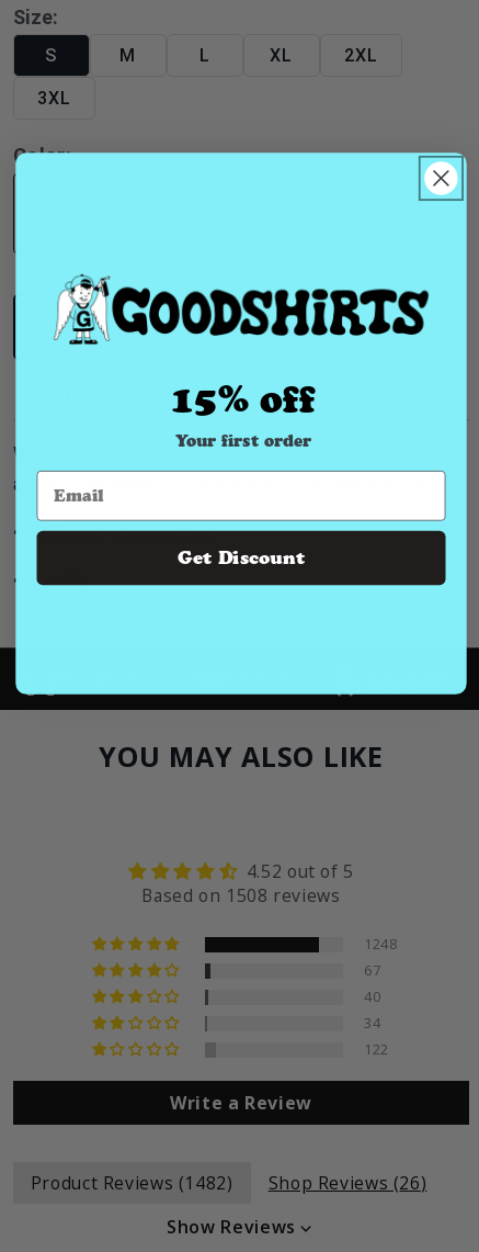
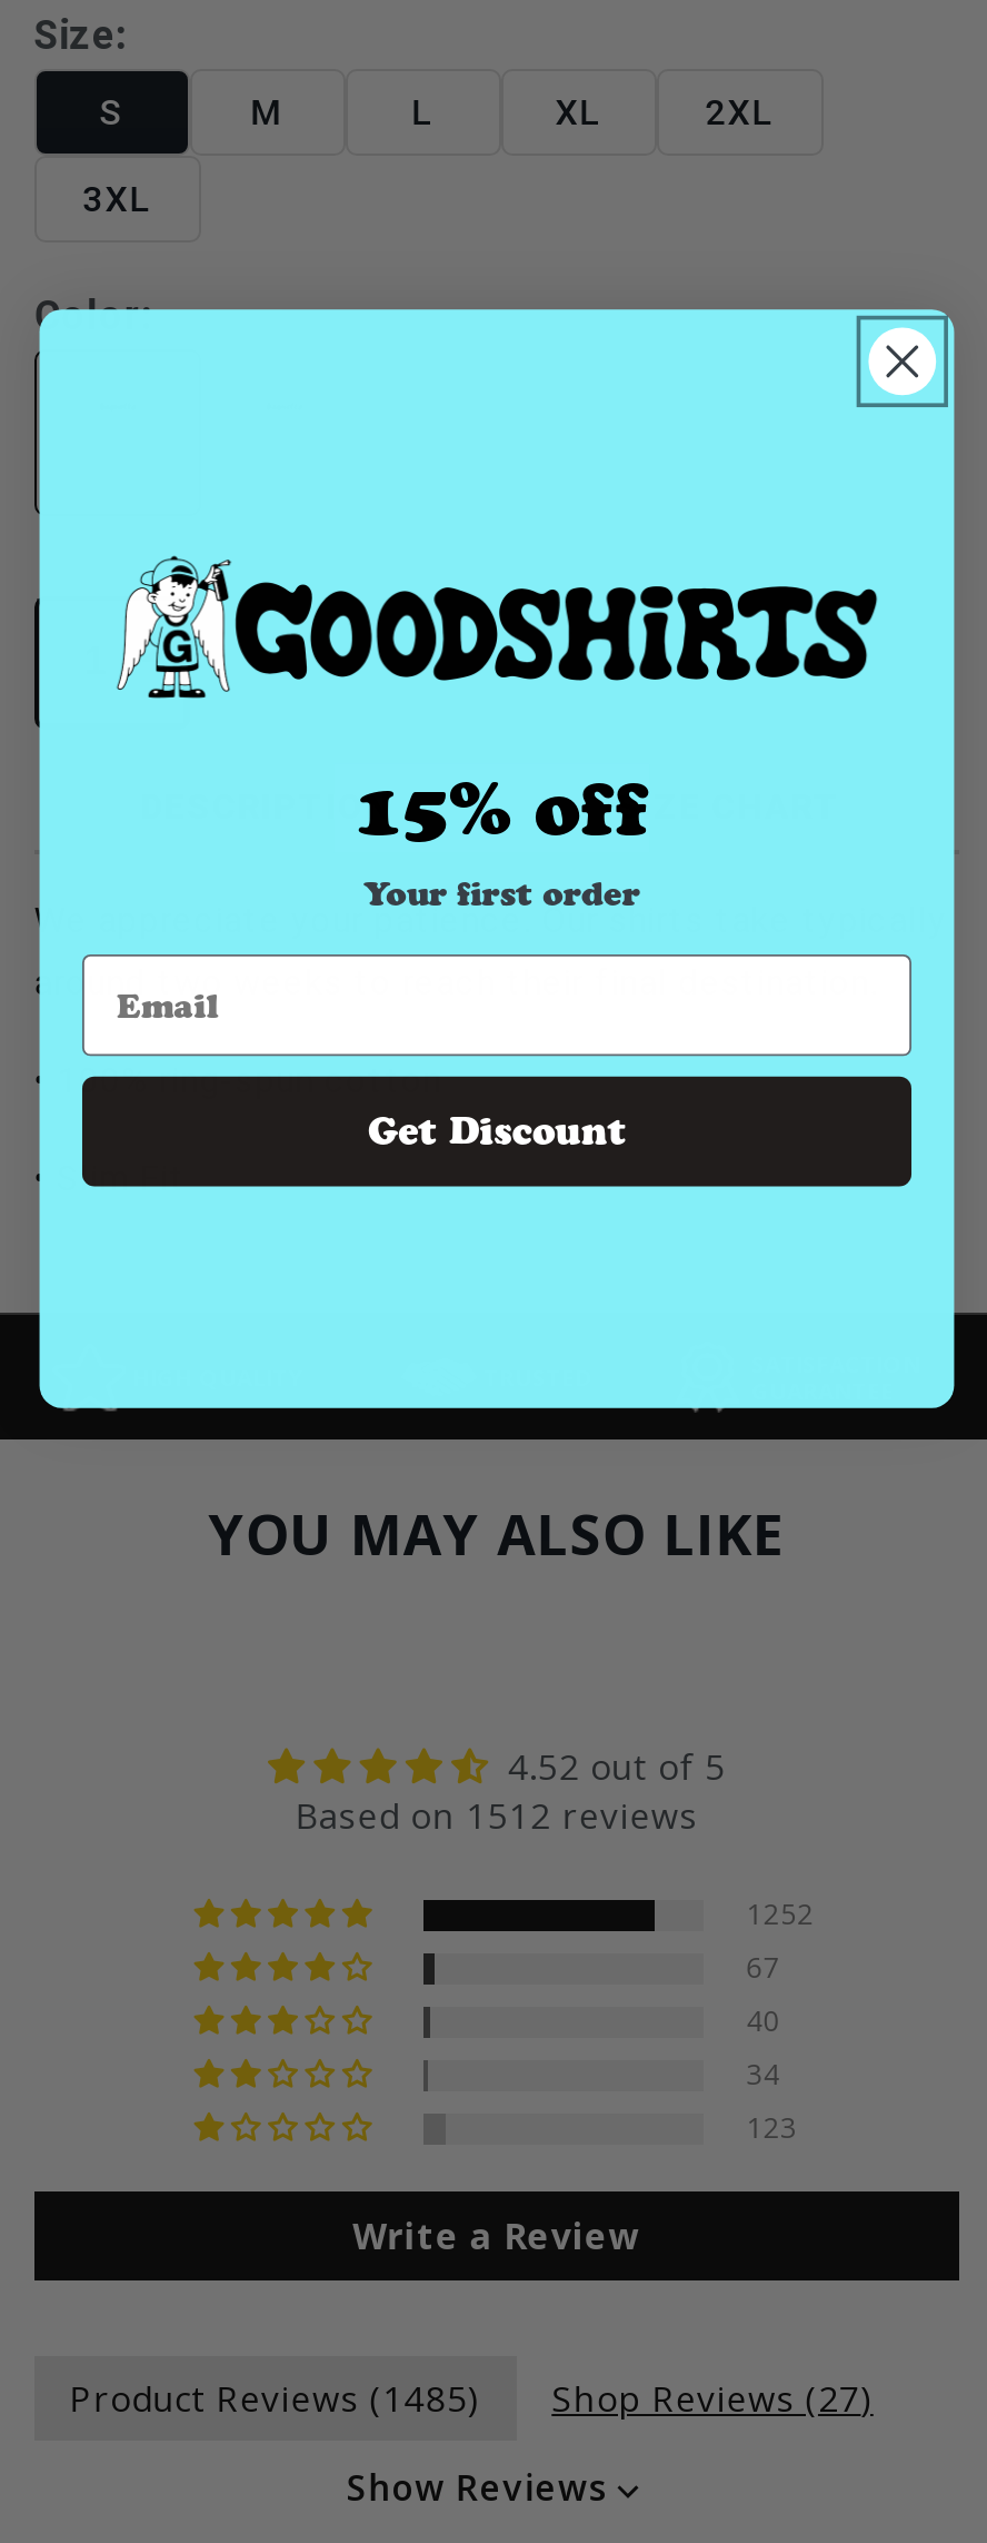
- Based on 1508 reviews
+ Based on 1512 reviews

- 1248
+ 1252

- 122
+ 123

- Product Reviews (1482)
+ Product Reviews (1485)

- Shop Reviews (26)
+ Shop Reviews (27)
